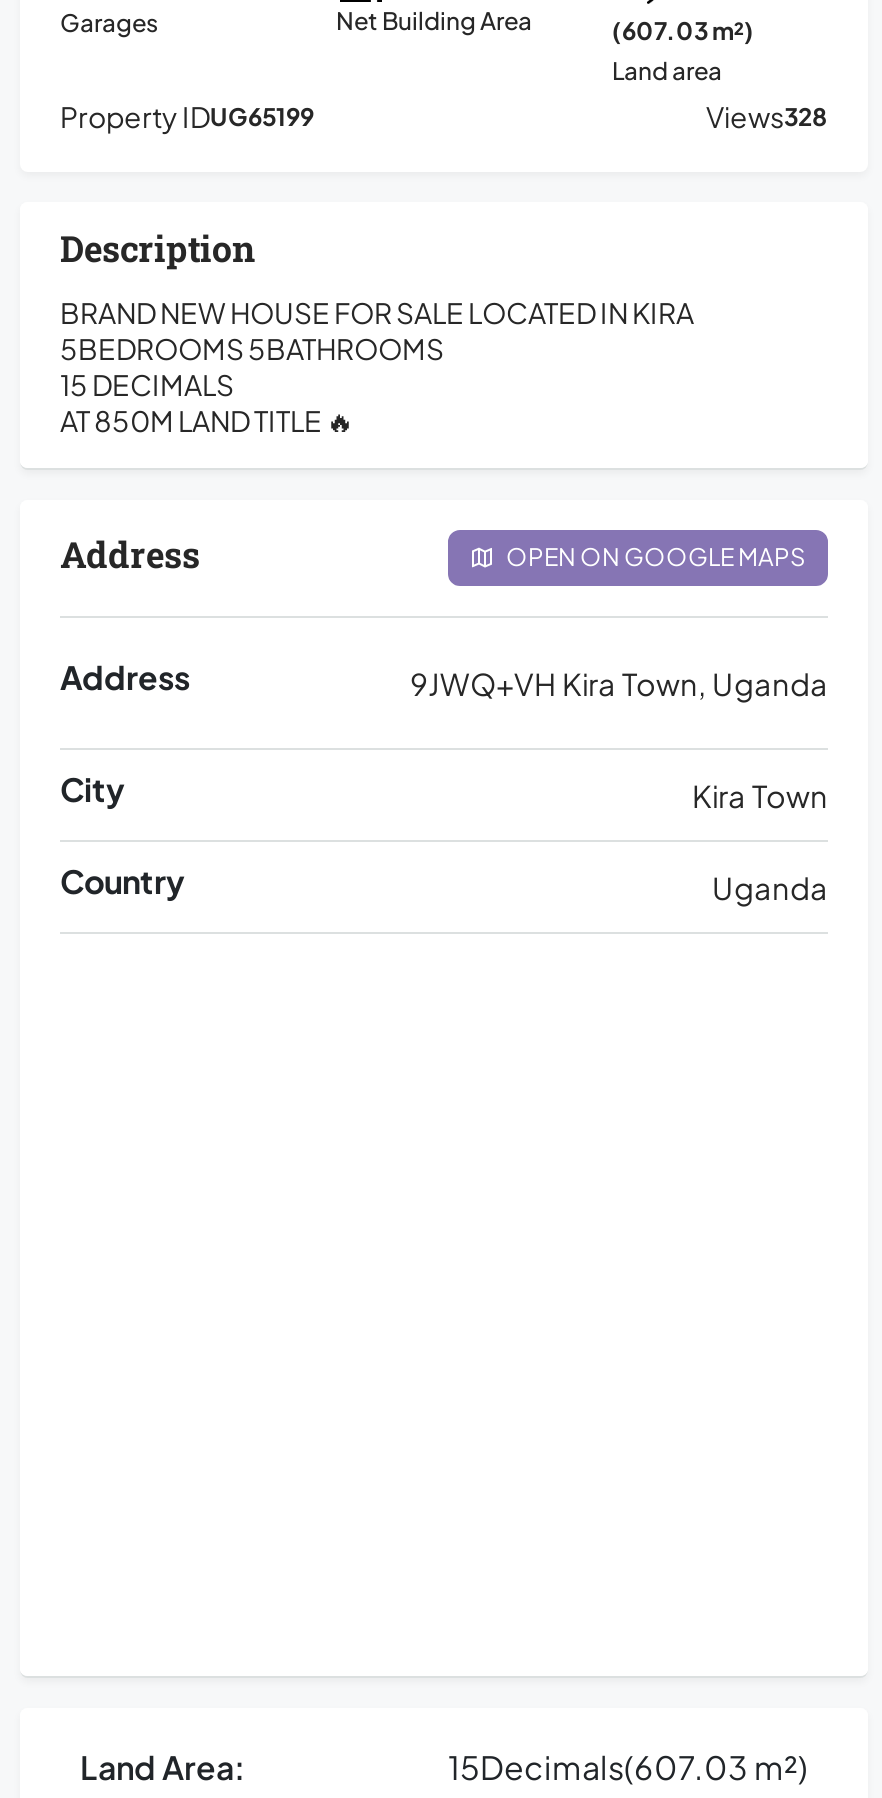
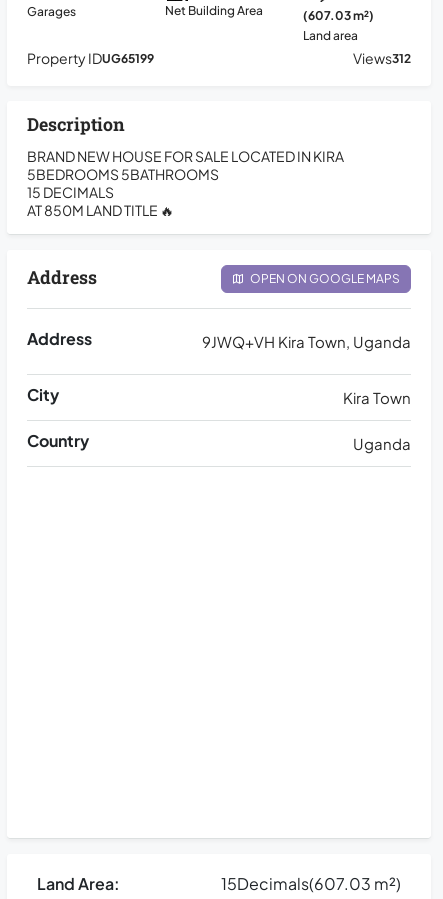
- Views328
+ Views312
